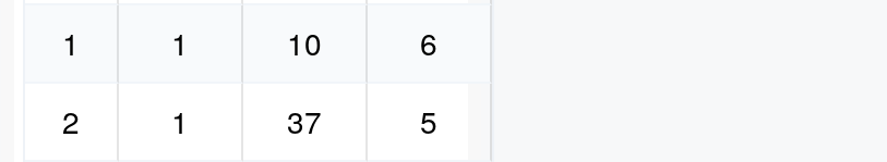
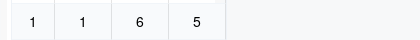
- 10

- 2
- 1
- 37
